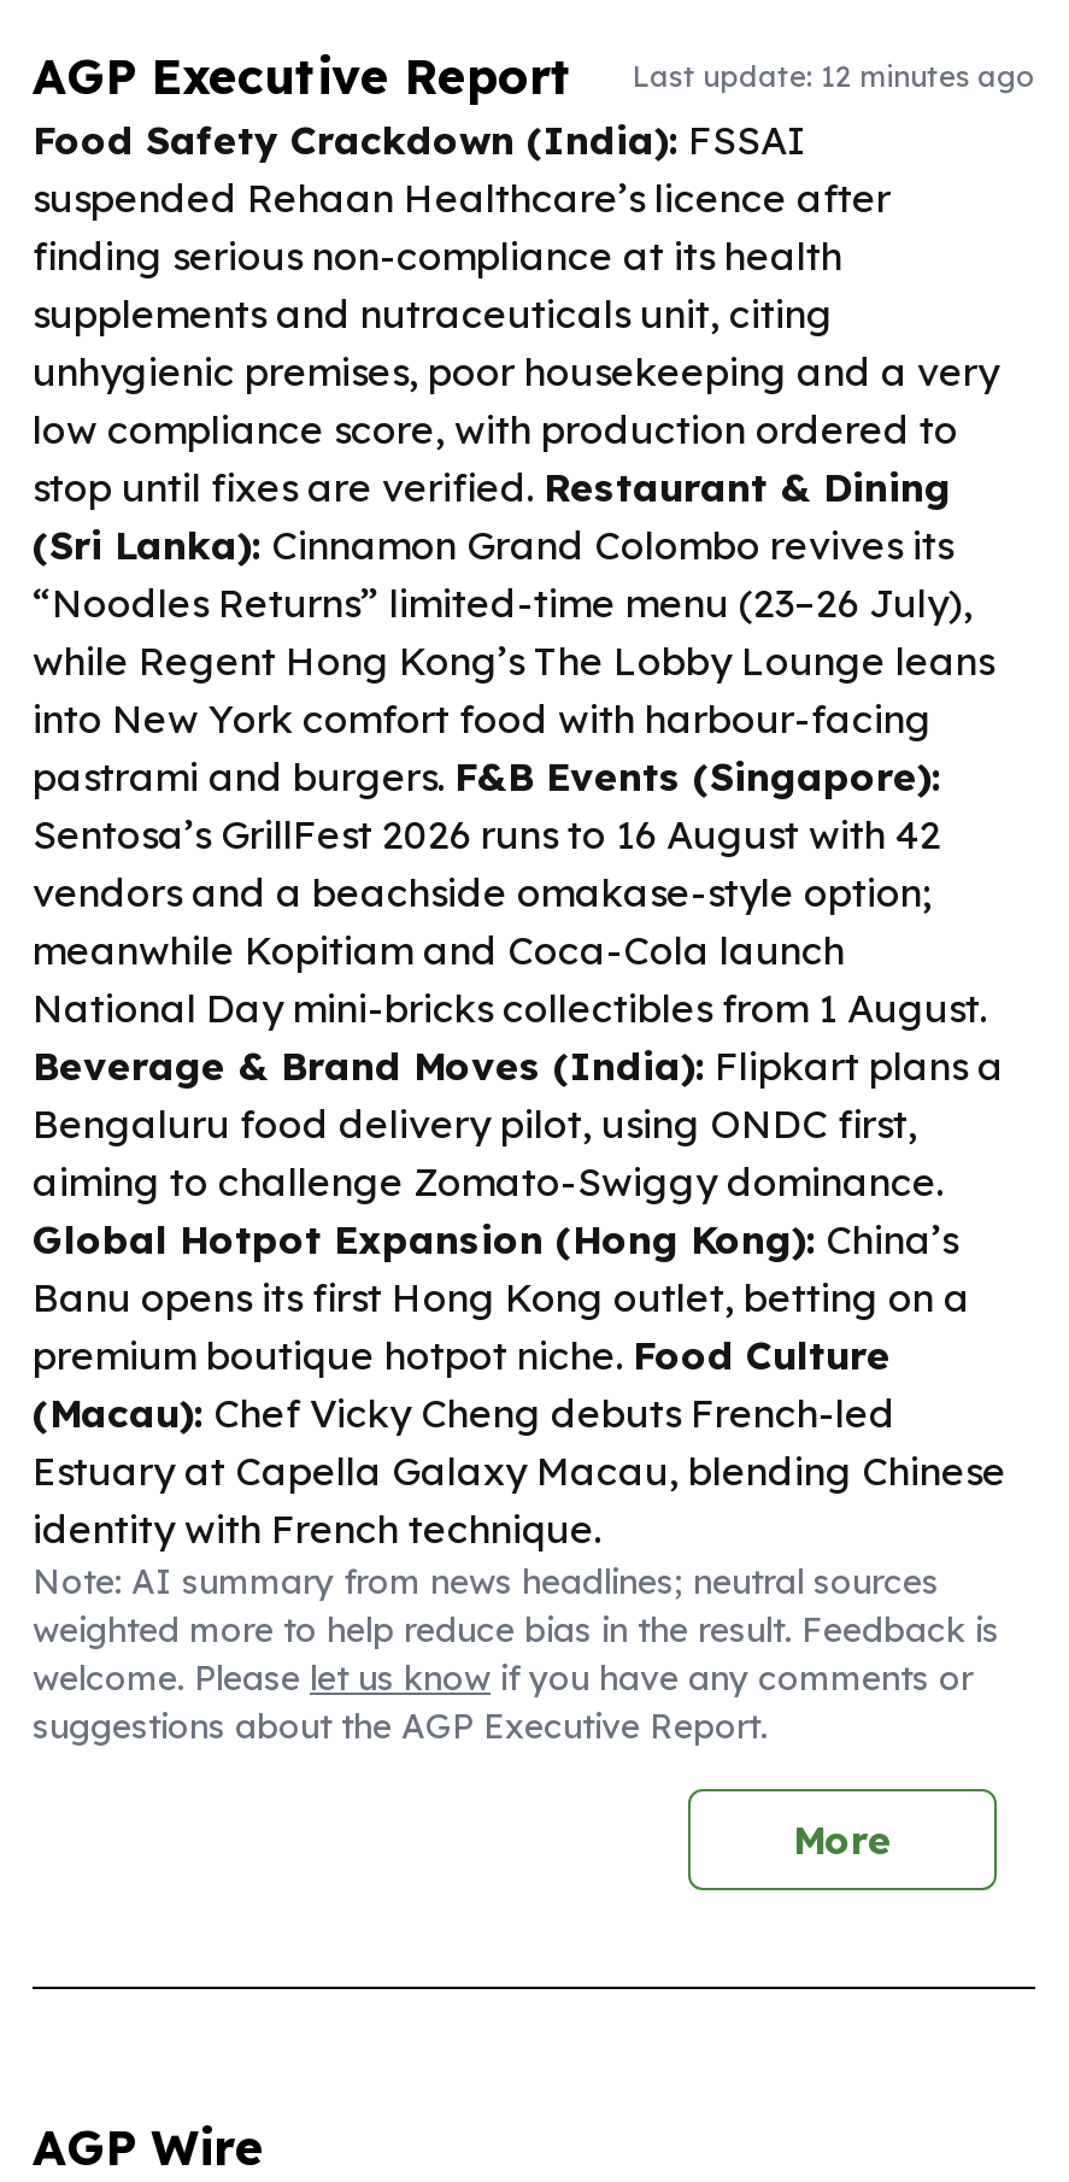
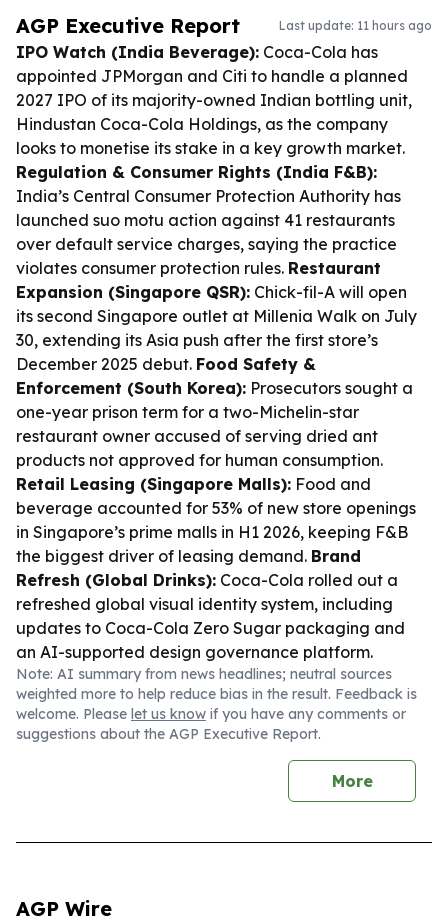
- Last update: 12 minutes ago
- Food Safety Crackdown (India): FSSAI
- suspended Rehaan Healthcare’s licence after
- finding serious non-compliance at its health
- supplements and nutraceuticals unit, citing
- unhygienic premises, poor housekeeping and a very
- low compliance score, with production ordered to
- stop until fixes are verified. Restaurant & Dining
- (Sri Lanka): Cinnamon Grand Colombo revives its
- “Noodles Returns” limited-time menu (23–26 July),
- while Regent Hong Kong’s The Lobby Lounge leans
- into New York comfort food with harbour-facing
- pastrami and burgers. F&B Events (Singapore):
- Sentosa’s GrillFest 2026 runs to 16 August with 42
- vendors and a beachside omakase-style option;
- meanwhile Kopitiam and Coca-Cola launch
- National Day mini-bricks collectibles from 1 August.
- Beverage & Brand Moves (India): Flipkart plans a
- Bengaluru food delivery pilot, using ONDC first,
- aiming to challenge Zomato-Swiggy dominance.
- Global Hotpot Expansion (Hong Kong): China’s
- Banu opens its first Hong Kong outlet, betting on a
- premium boutique hotpot niche. Food Culture
- (Macau): Chef Vicky Cheng debuts French-led
- Estuary at Capella Galaxy Macau, blending Chinese
- identity with French technique.
+ Last update: 11 hours ago
+ IPO Watch (India Beverage): Coca-Cola has
+ appointed JPMorgan and Citi to handle a planned
+ 2027 IPO of its majority-owned Indian bottling unit,
+ Hindustan Coca-Cola Holdings, as the company
+ looks to monetise its stake in a key growth market.
+ Regulation & Consumer Rights (India F&B):
+ India’s Central Consumer Protection Authority has
+ launched suo motu action against 41 restaurants
+ over default service charges, saying the practice
+ violates consumer protection rules. Restaurant
+ Expansion (Singapore QSR): Chick-fil-A will open
+ its second Singapore outlet at Millenia Walk on July
+ 30, extending its Asia push after the first store’s
+ December 2025 debut. Food Safety &
+ Enforcement (South Korea): Prosecutors sought a
+ one-year prison term for a two-Michelin-star
+ restaurant owner accused of serving dried ant
+ products not approved for human consumption.
+ Retail Leasing (Singapore Malls): Food and
+ beverage accounted for 53% of new store openings
+ in Singapore’s prime malls in H1 2026, keeping F&B
+ the biggest driver of leasing demand. Brand
+ Refresh (Global Drinks): Coca-Cola rolled out a
+ refreshed global visual identity system, including
+ updates to Coca-Cola Zero Sugar packaging and
+ an AI-supported design governance platform.
